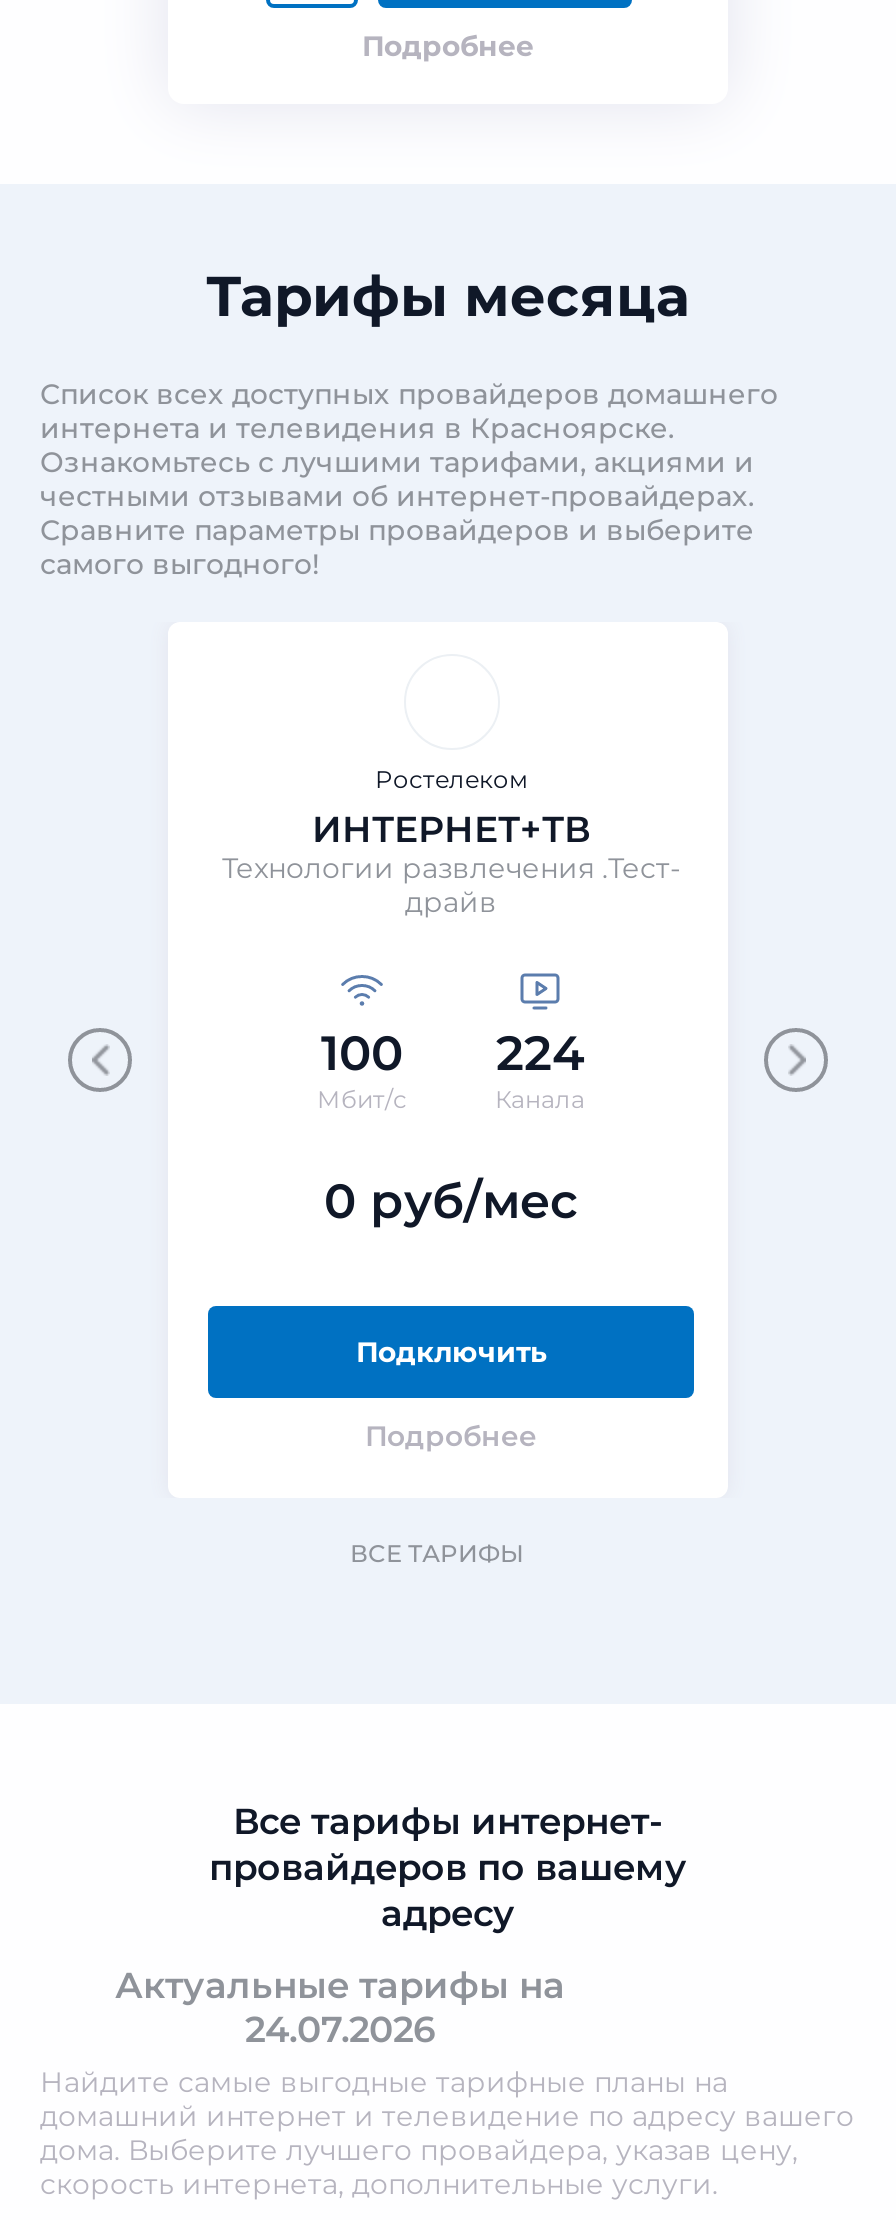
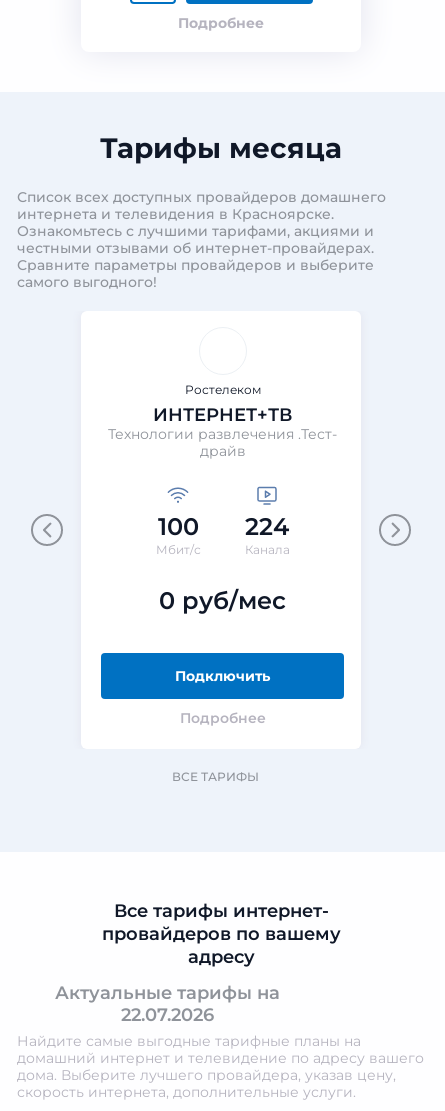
- 24.07.2026
+ 22.07.2026
